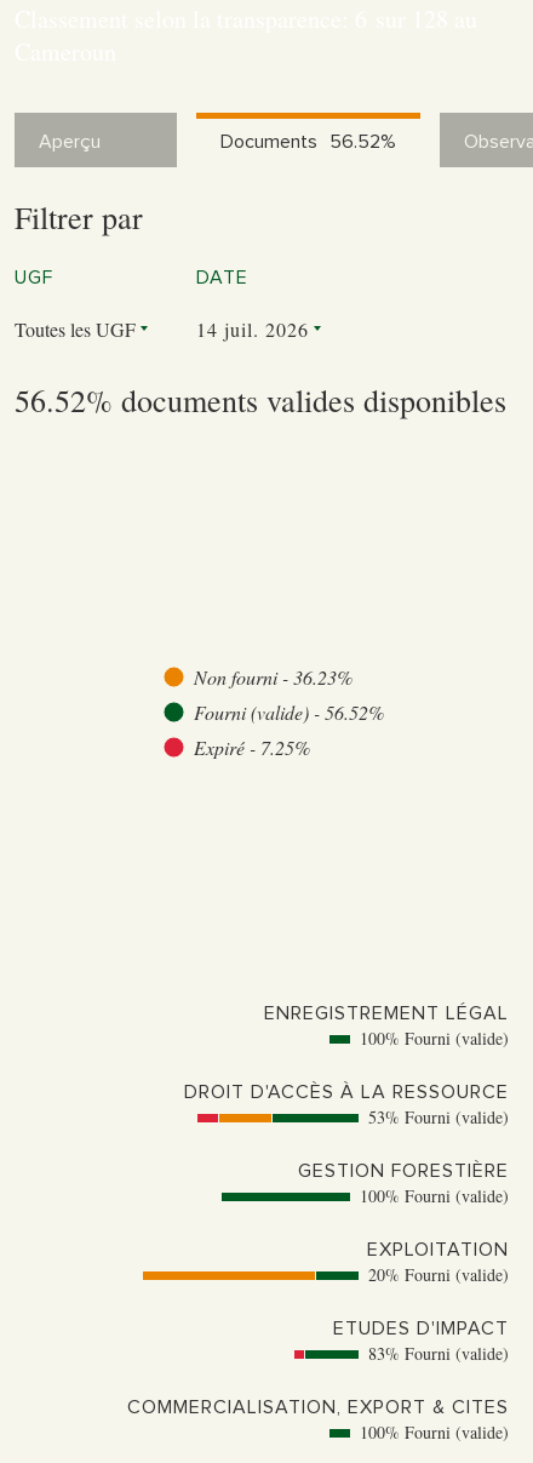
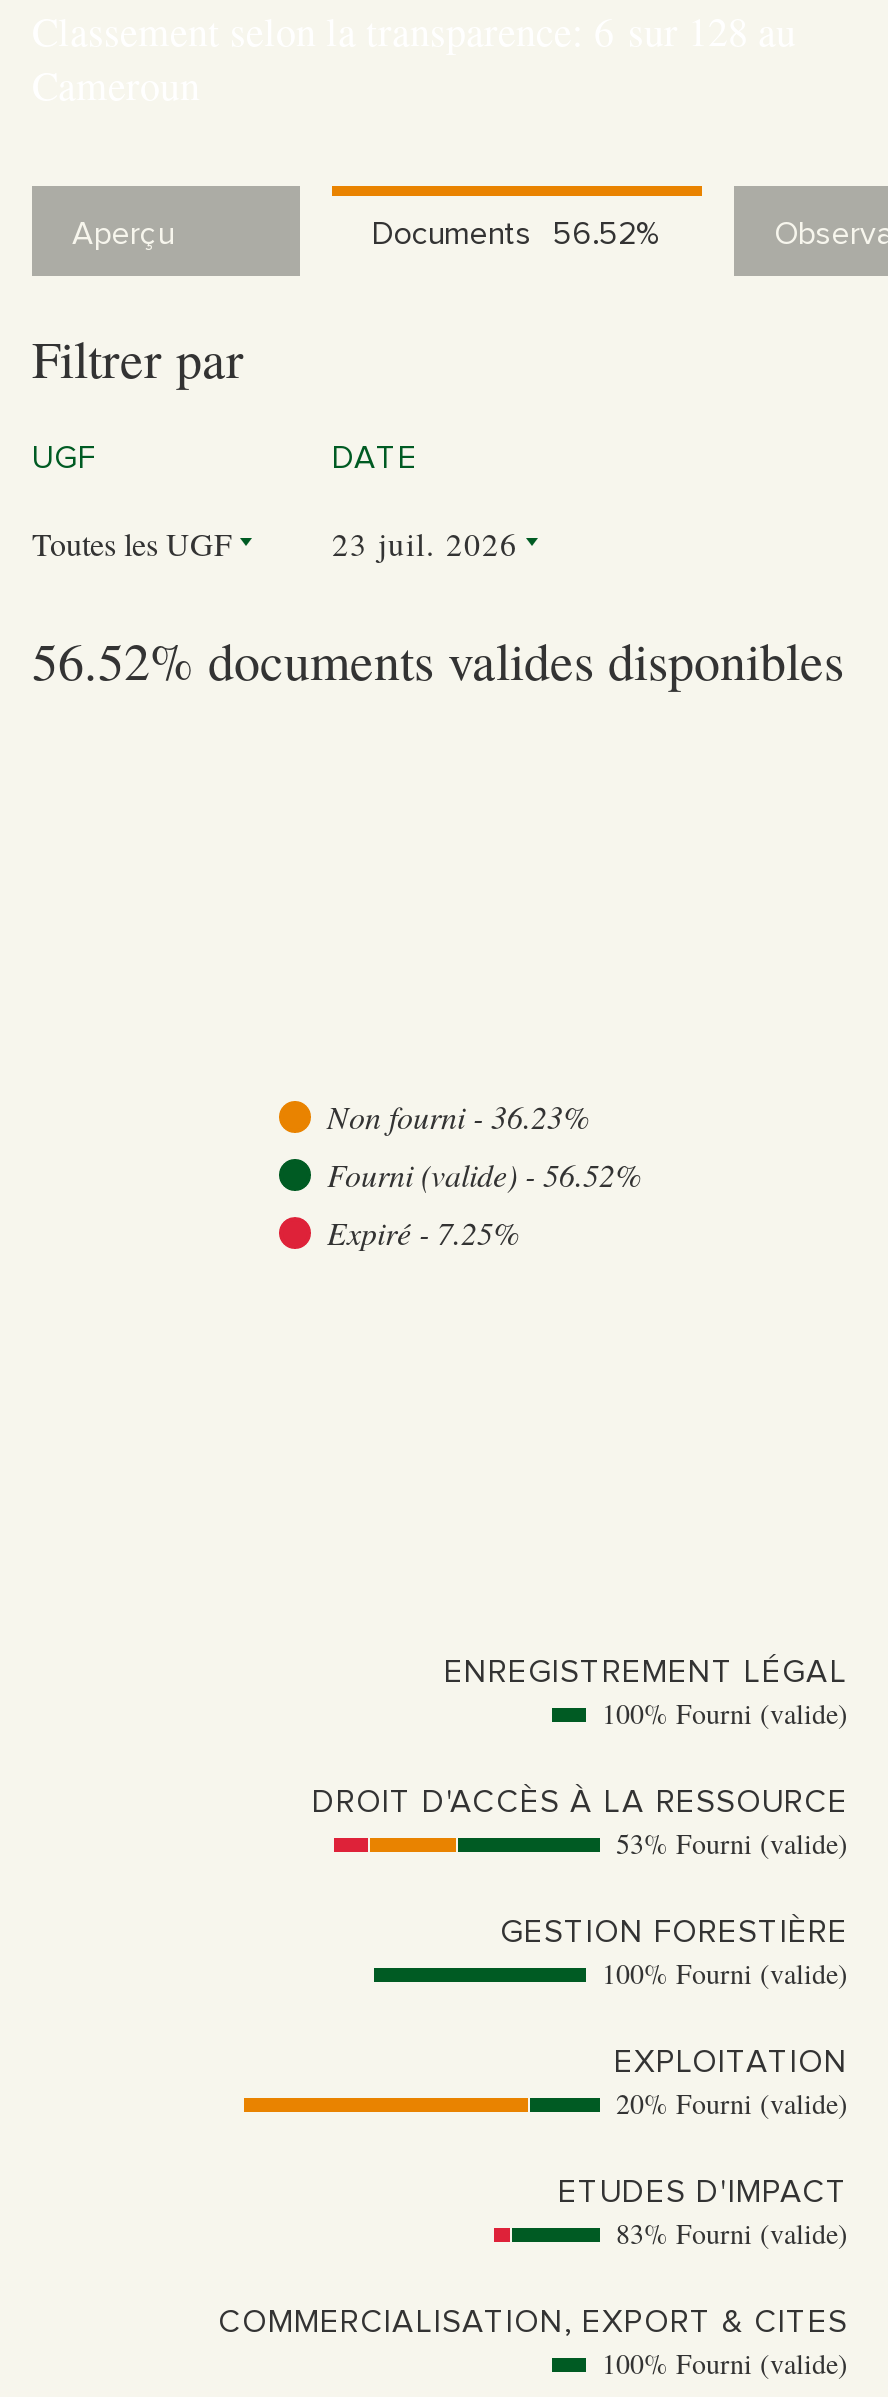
- 14 juil. 2026
+ 23 juil. 2026
